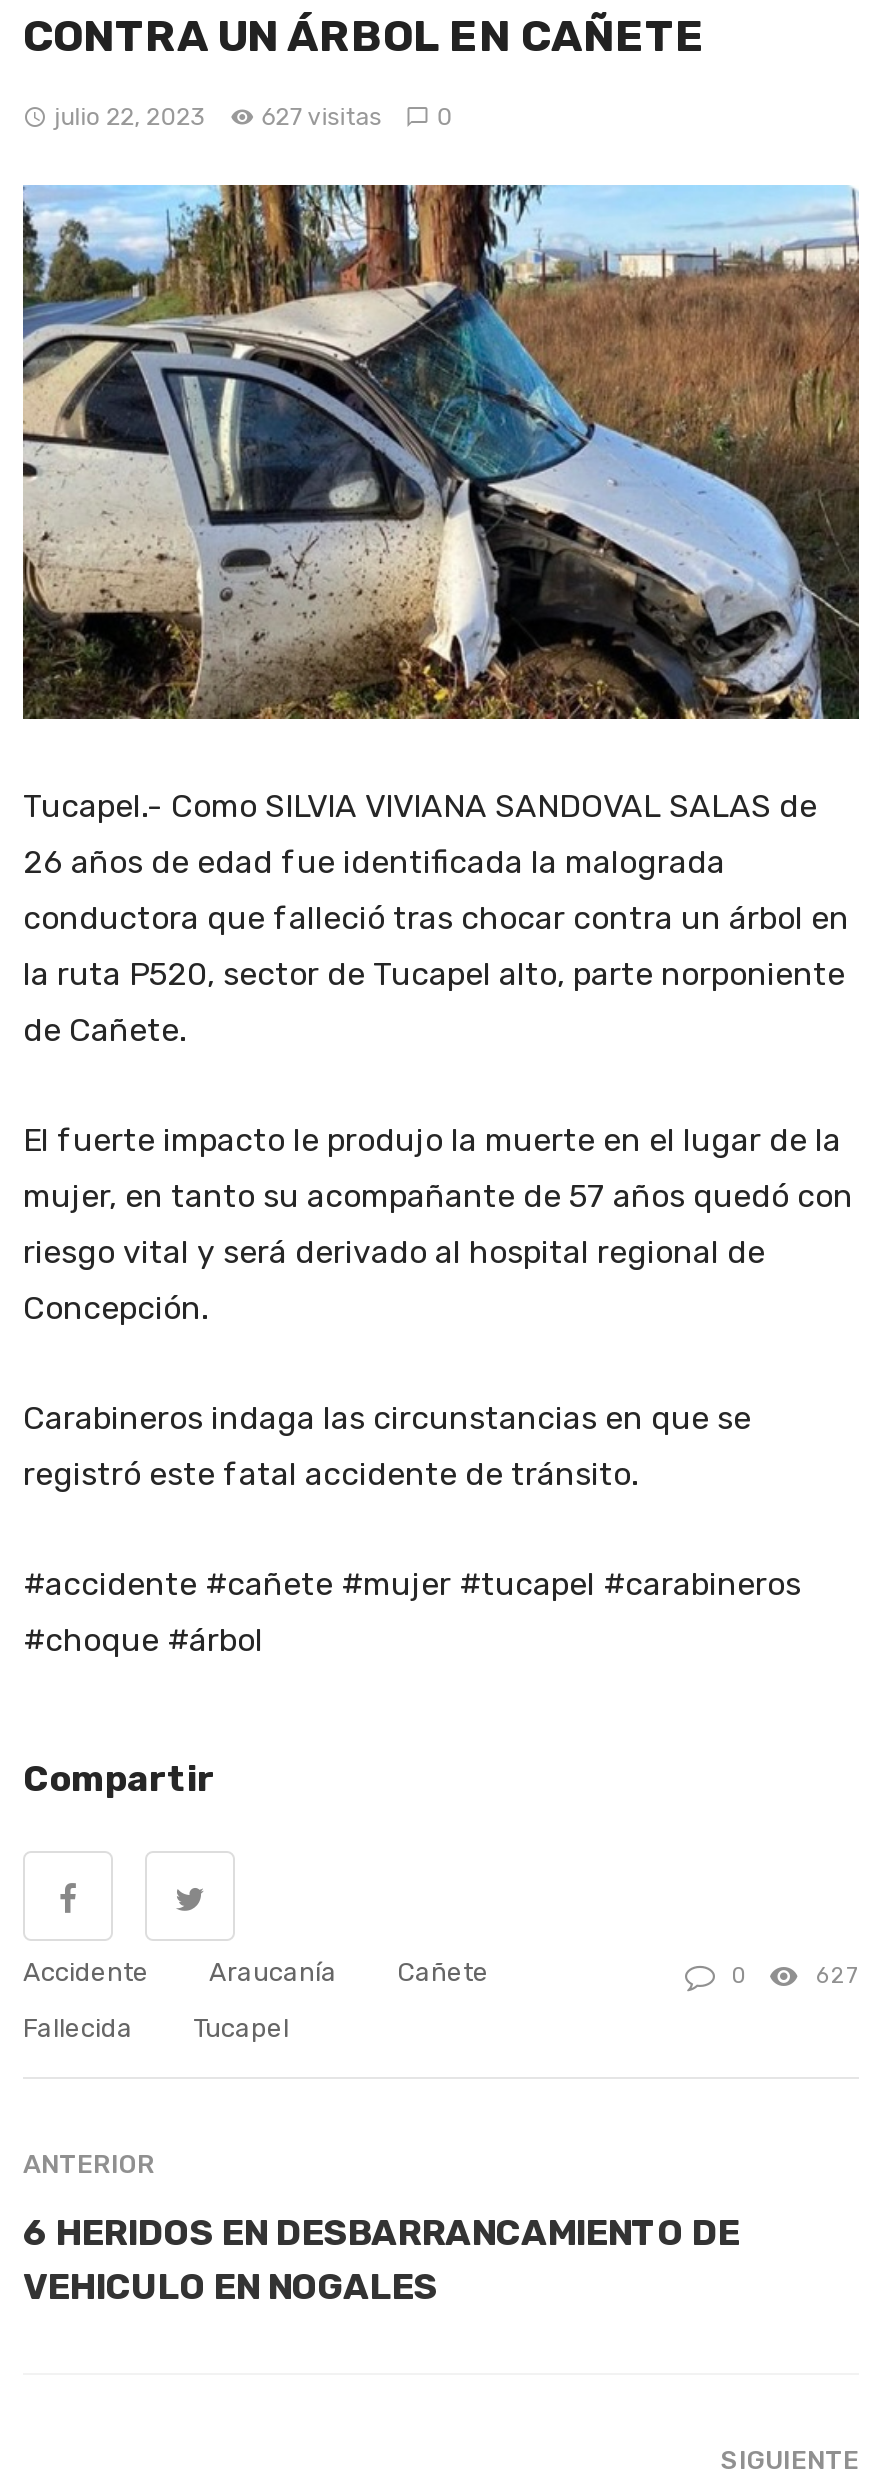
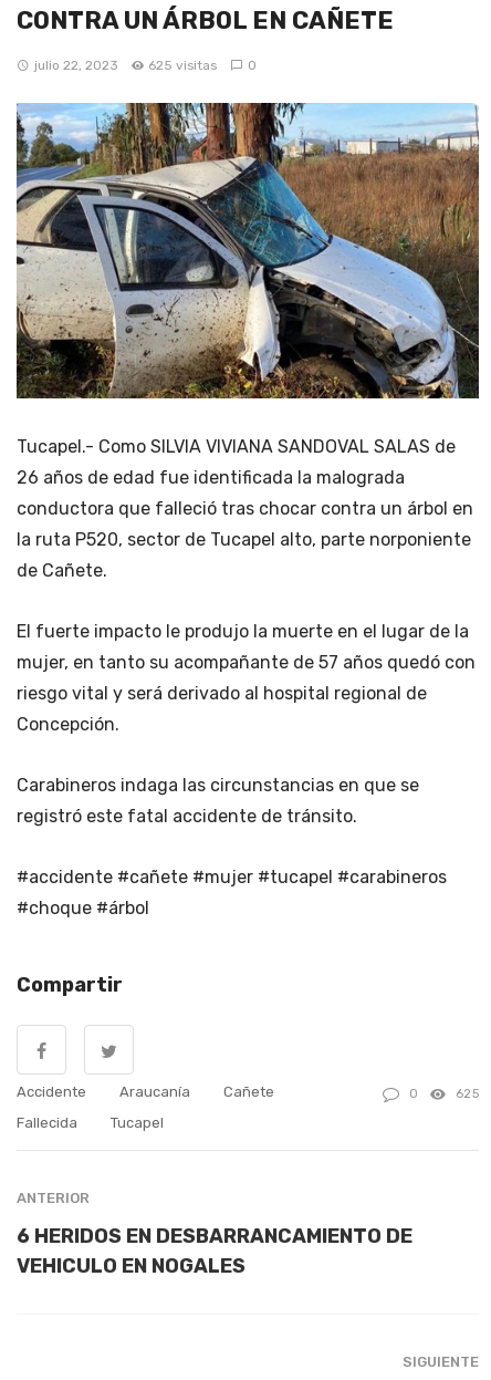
- julio 22, 2023 627 visitas 0
+ julio 22, 2023 625 visitas 0

- 627
+ 625
